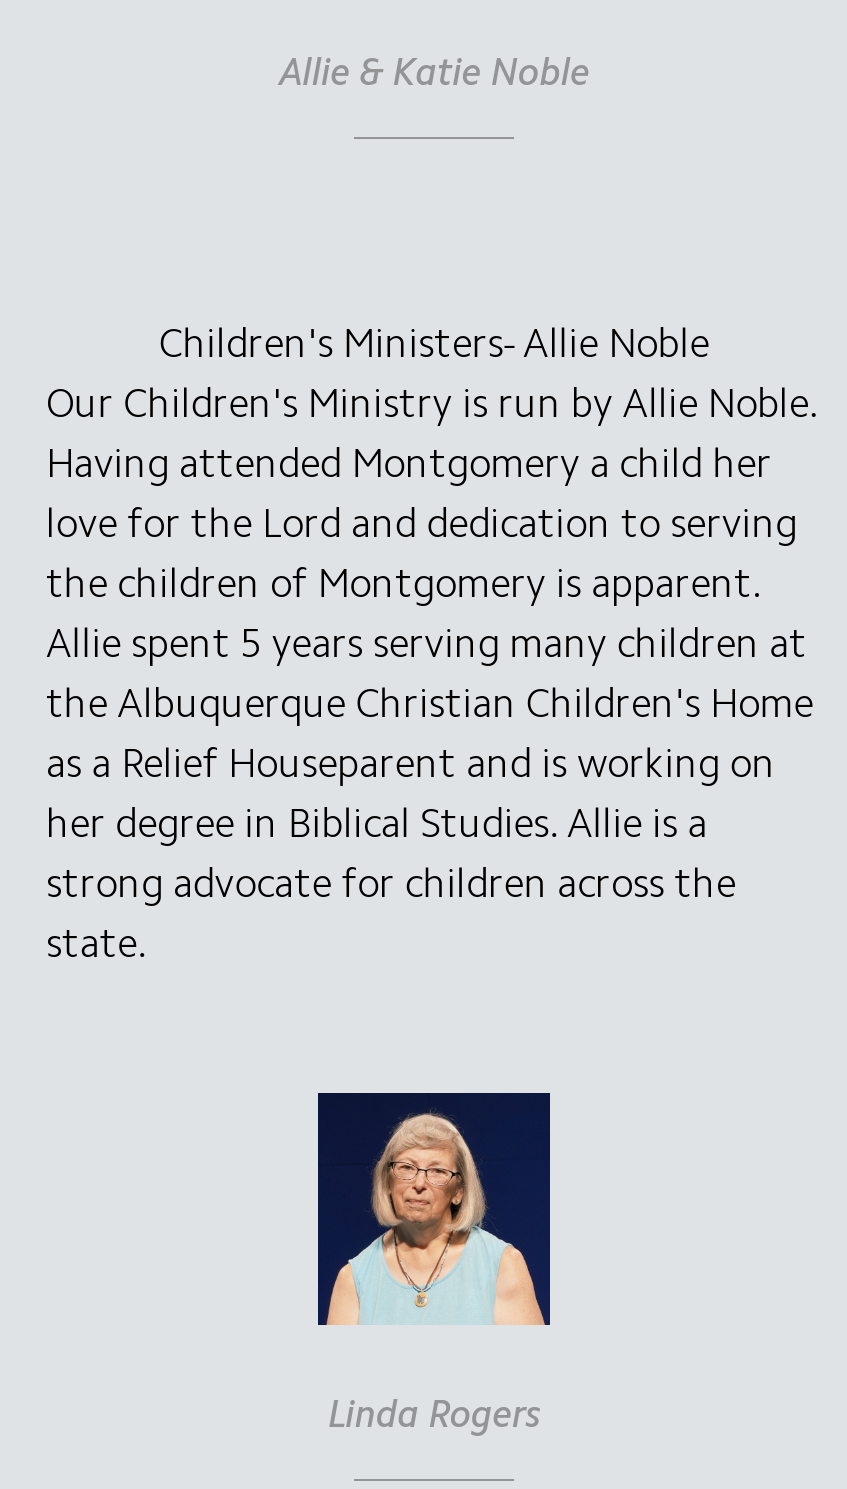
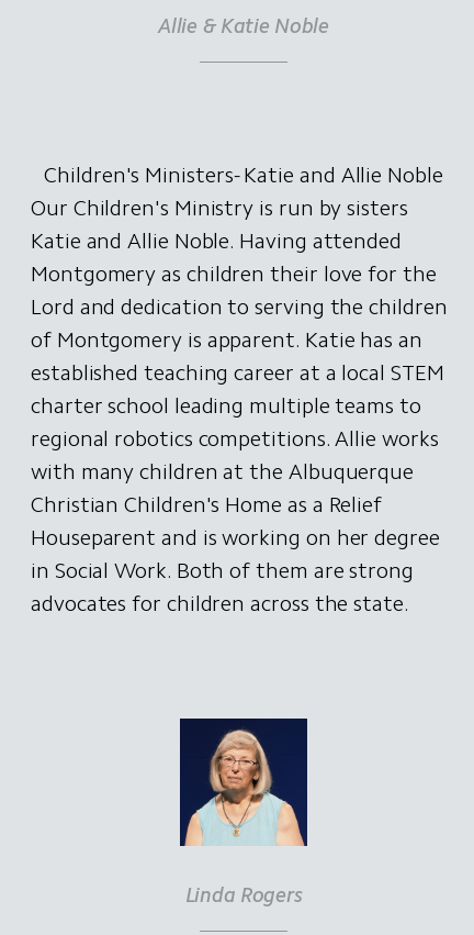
- Children's Ministers- Allie Noble
- Our Children's Ministry is run by Allie Noble.
- Having attended Montgomery a child her
- love for the Lord and dedication to serving
- the children of Montgomery is apparent.
- Allie spent 5 years serving many children at
- the Albuquerque Christian Children's Home
- as a Relief Houseparent and is working on
- her degree in Biblical Studies. Allie is a
- strong advocate for children across the
- state.
+ Children's Ministers- Katie and Allie Noble
+ Our Children's Ministry is run by sisters
+ Katie and Allie Noble. Having attended
+ Montgomery as children their love for the
+ Lord and dedication to serving the children
+ of Montgomery is apparent. Katie has an
+ established teaching career at a local STEM
+ charter school leading multiple teams to
+ regional robotics competitions. Allie works
+ with many children at the Albuquerque
+ Christian Children's Home as a Relief
+ Houseparent and is working on her degree
+ in Social Work. Both of them are strong
+ advocates for children across the state.
